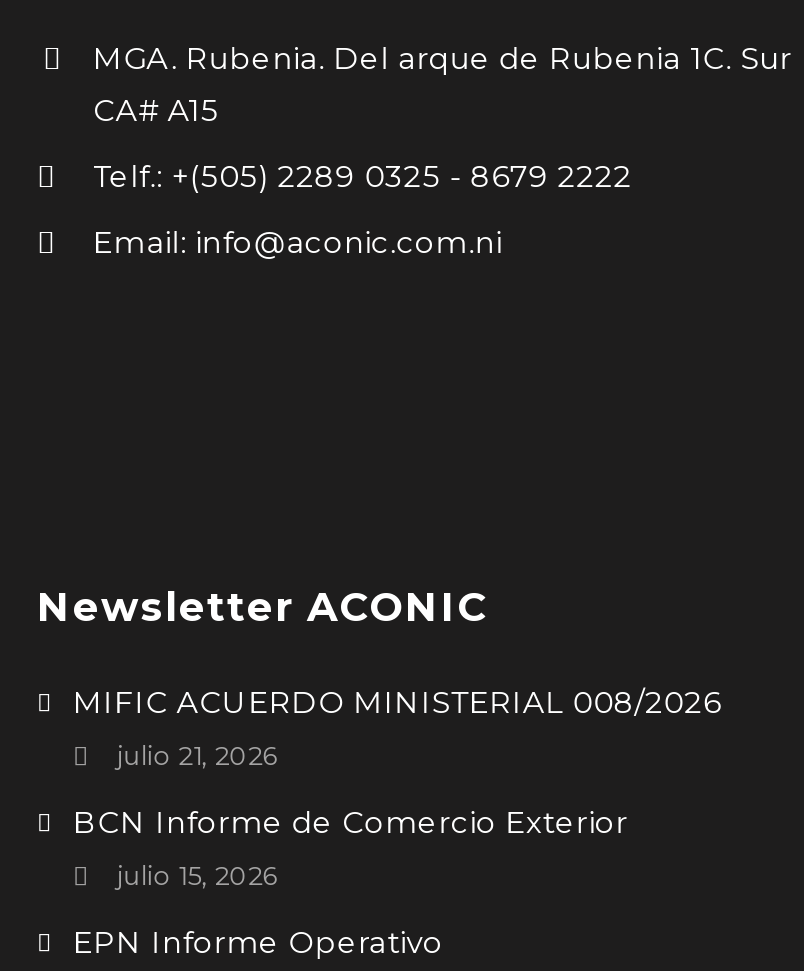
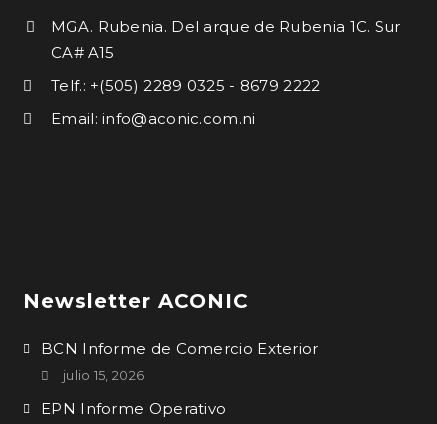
- MIFIC ACUERDO MINISTERIAL 008/2026
- julio 21, 2026
